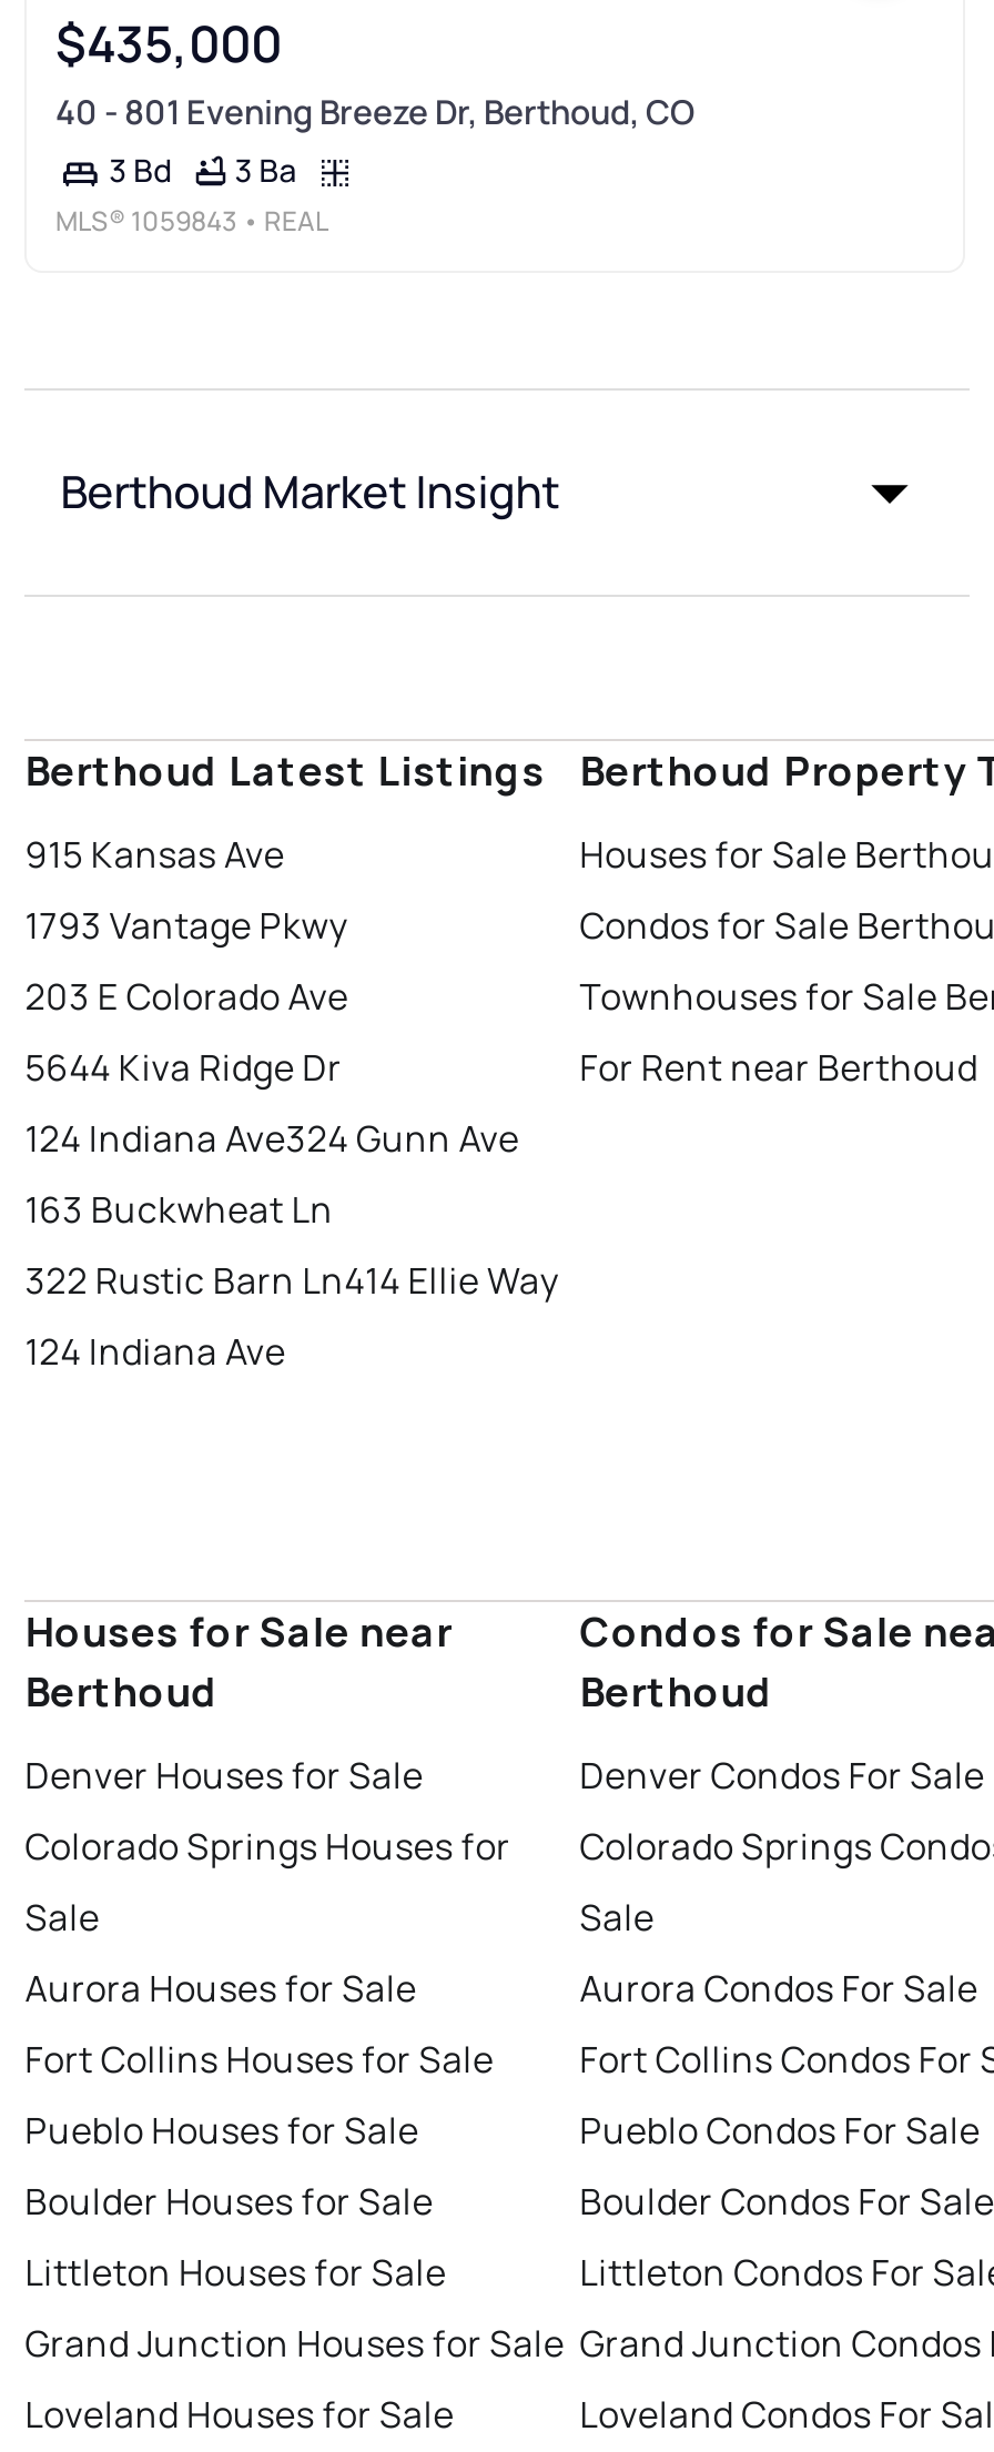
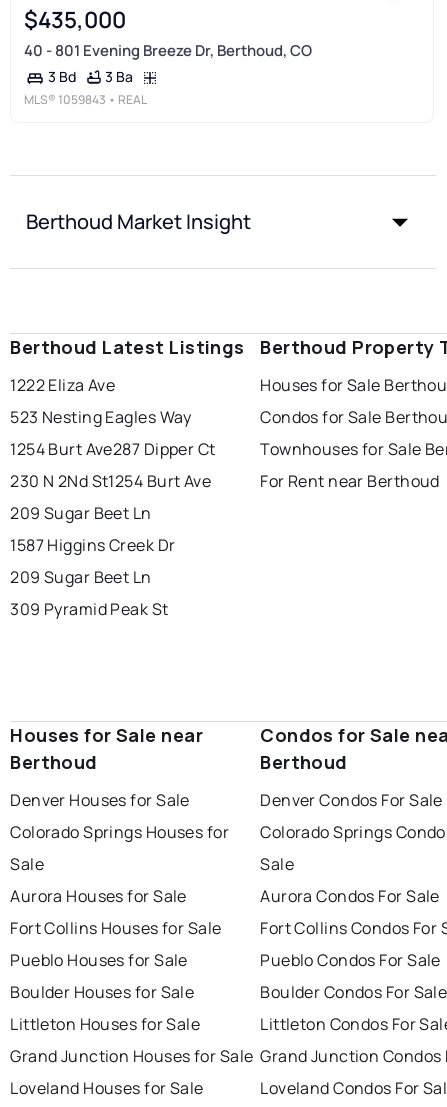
- 915 Kansas Ave
+ 1222 Eliza Ave

- 1793 Vantage Pkwy
+ 523 Nesting Eagles Way

- 203 E Colorado Ave
+ 1254 Burt Ave287 Dipper Ct

- 5644 Kiva Ridge Dr
+ 230 N 2Nd St 1254 Burt Ave

- 124 Indiana Ave324 Gunn Ave
+ 209 Sugar Beet Ln

- 163 Buckwheat Ln
+ 1587 Higgins Creek Dr

- 322 Rustic Barn Ln414 Ellie Way
+ 209 Sugar Beet Ln

- 124 Indiana Ave
+ 309 Pyramid Peak St
